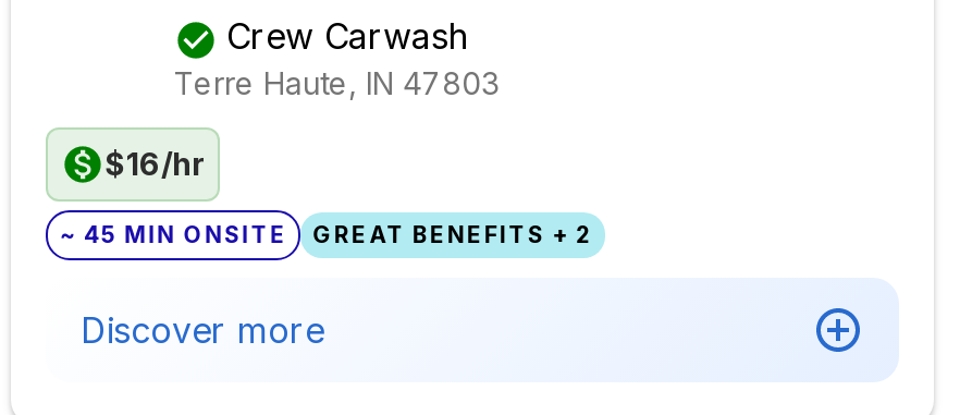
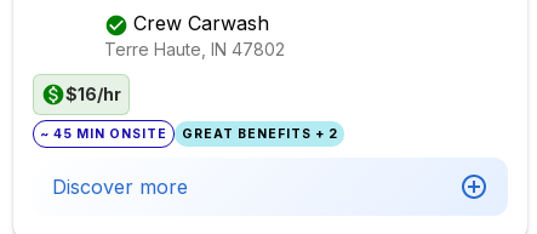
- Terre Haute, IN 47803
+ Terre Haute, IN 47802
